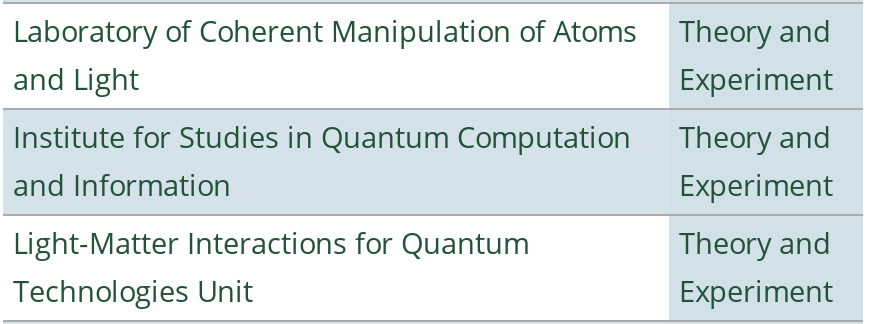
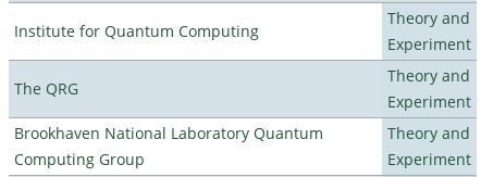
- Laboratory of Coherent Manipulation of Atoms
- and Light
+ Institute for Quantum Computing

- Institute for Studies in Quantum Computation
- and Information
+ The QRG

- Light-Matter Interactions for Quantum
- Technologies Unit
+ Brookhaven National Laboratory Quantum
+ Computing Group
